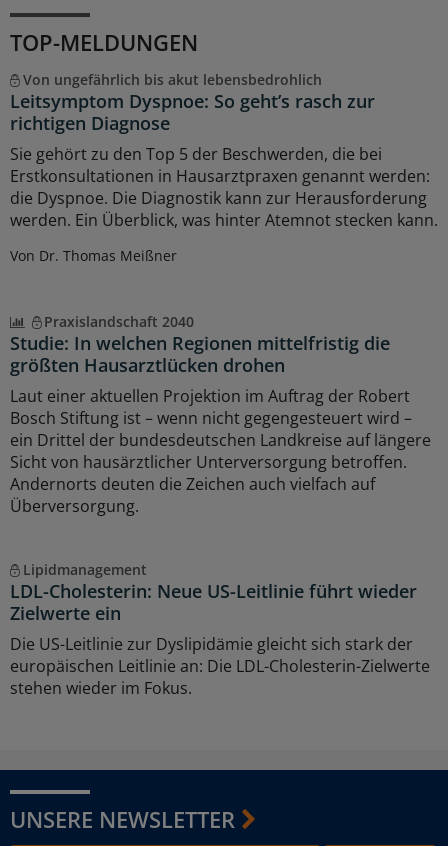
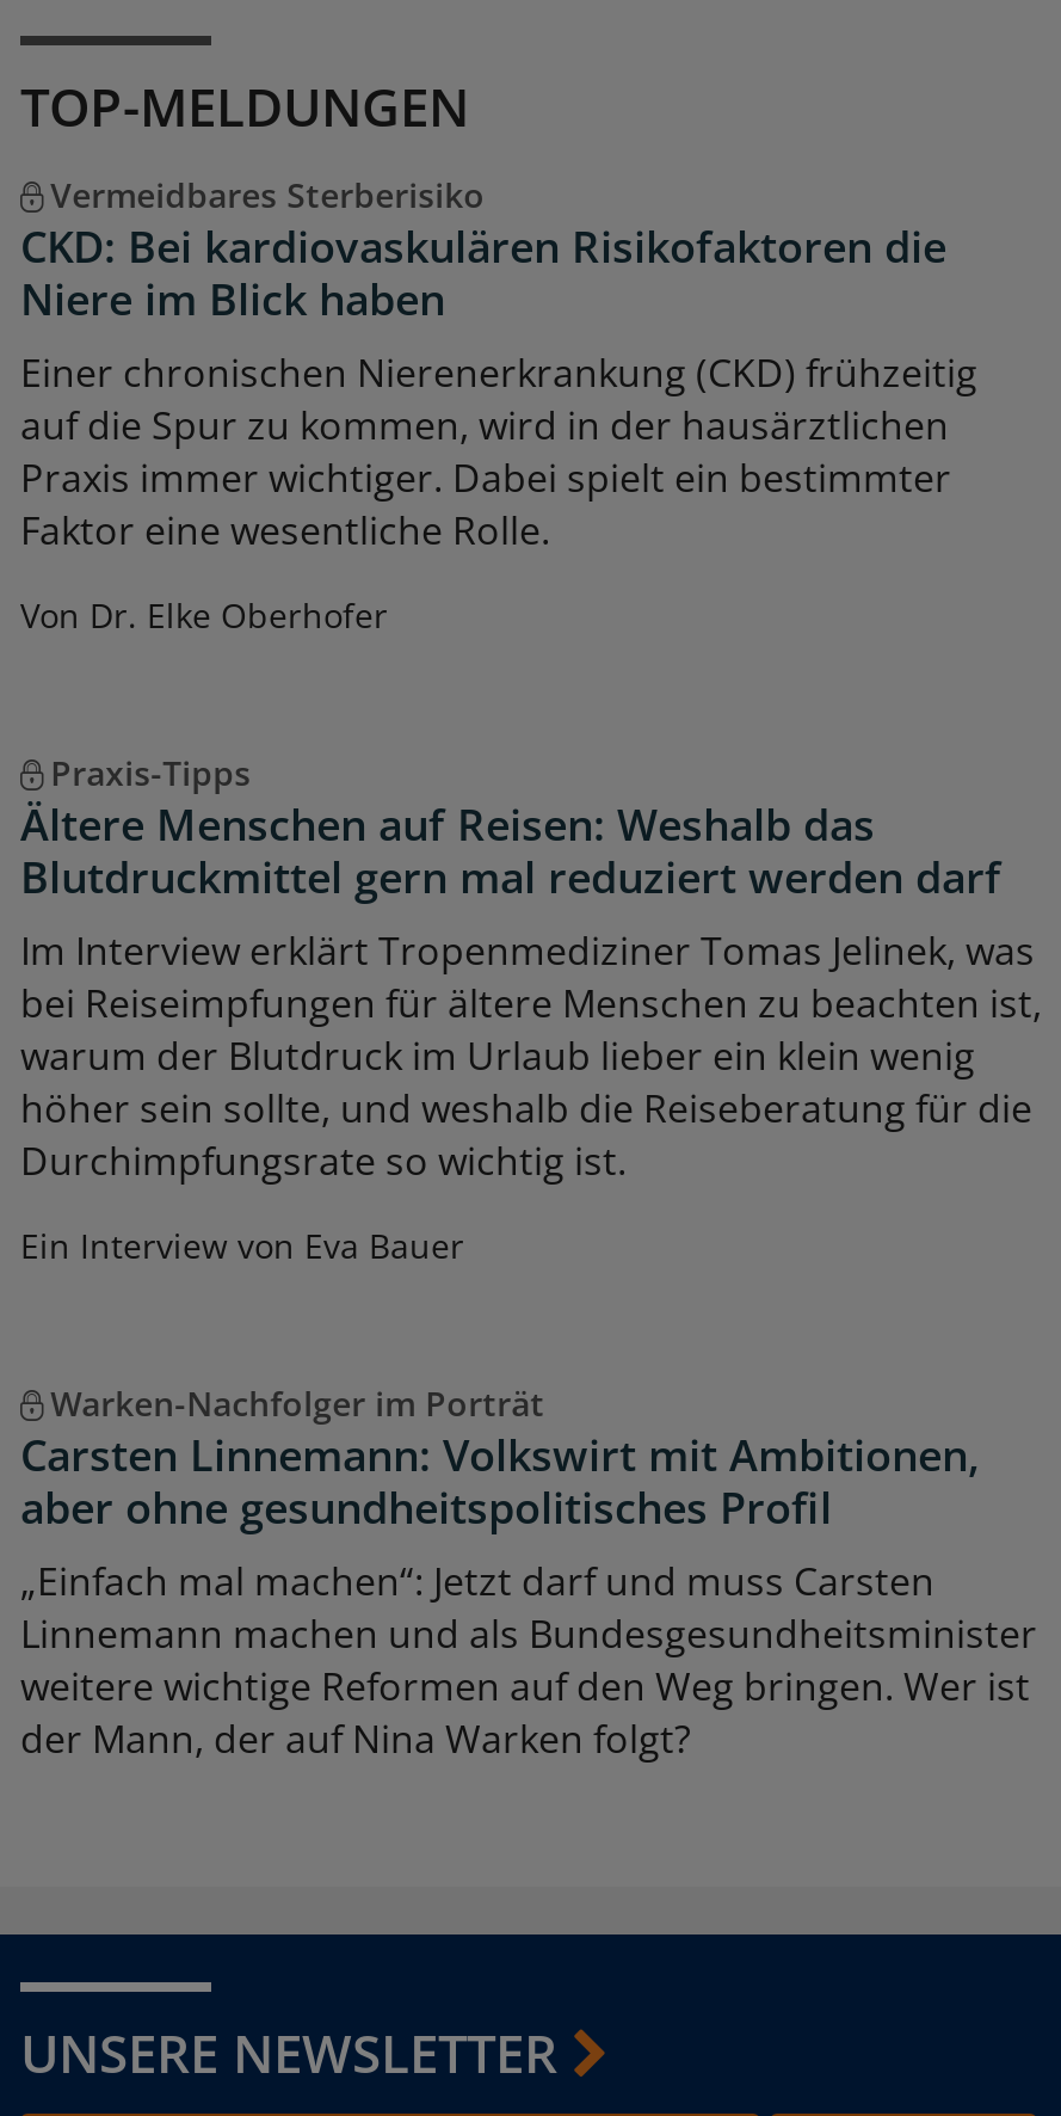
- Von ungefährlich bis akut lebensbedrohlich
- Leitsymptom Dyspnoe: So geht’s rasch zur
- richtigen Diagnose
- Sie gehört zu den Top 5 der Beschwerden, die bei
- Erstkonsultationen in Hausarztpraxen genannt werden:
- die Dyspnoe. Die Diagnostik kann zur Herausforderung
- werden. Ein Überblick, was hinter Atemnot stecken kann.
- Von Dr. Thomas Meißner
- Praxislandschaft 2040
- Studie: In welchen Regionen mittelfristig die
- größten Hausarztlücken drohen
- Laut einer aktuellen Projektion im Auftrag der Robert
- Bosch Stiftung ist – wenn nicht gegengesteuert wird –
- ein Drittel der bundesdeutschen Landkreise auf längere
- Sicht von hausärztlicher Unterversorgung betroffen.
- Andernorts deuten die Zeichen auch vielfach auf
- Überversorgung.
- Lipidmanagement
- LDL-Cholesterin: Neue US-Leitlinie führt wieder
- Zielwerte ein
- Die US-Leitlinie zur Dyslipidämie gleicht sich stark der
- europäischen Leitlinie an: Die LDL-Cholesterin-Zielwerte
- stehen wieder im Fokus.
+ Vermeidbares Sterberisiko
+ CKD: Bei kardiovaskulären Risikofaktoren die
+ Niere im Blick haben
+ Einer chronischen Nierenerkrankung (CKD) frühzeitig
+ auf die Spur zu kommen, wird in der hausärztlichen
+ Praxis immer wichtiger. Dabei spielt ein bestimmter
+ Faktor eine wesentliche Rolle.
+ Von Dr. Elke Oberhofer
+ Praxis-Tipps
+ Ältere Menschen auf Reisen: Weshalb das
+ Blutdruckmittel gern mal reduziert werden darf
+ Im Interview erklärt Tropenmediziner Tomas Jelinek, was
+ bei Reiseimpfungen für ältere Menschen zu beachten ist,
+ warum der Blutdruck im Urlaub lieber ein klein wenig
+ höher sein sollte, und weshalb die Reiseberatung für die
+ Durchimpfungsrate so wichtig ist.
+ Ein Interview von Eva Bauer
+ Warken-Nachfolger im Porträt
+ Carsten Linnemann: Volkswirt mit Ambitionen,
+ aber ohne gesundheitspolitisches Profil
+ „Einfach mal machen“: Jetzt darf und muss Carsten
+ Linnemann machen und als Bundesgesundheitsminister
+ weitere wichtige Reformen auf den Weg bringen. Wer ist
+ der Mann, der auf Nina Warken folgt?
